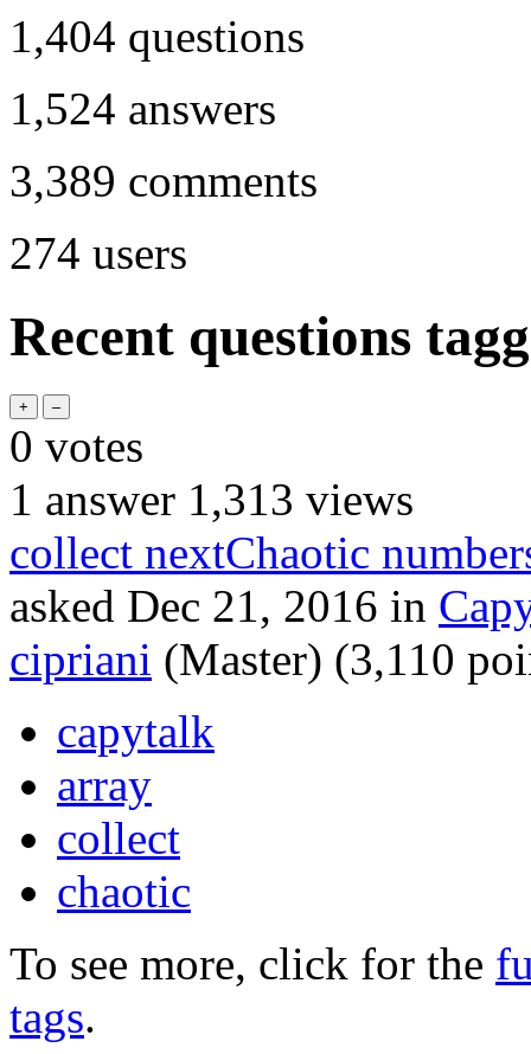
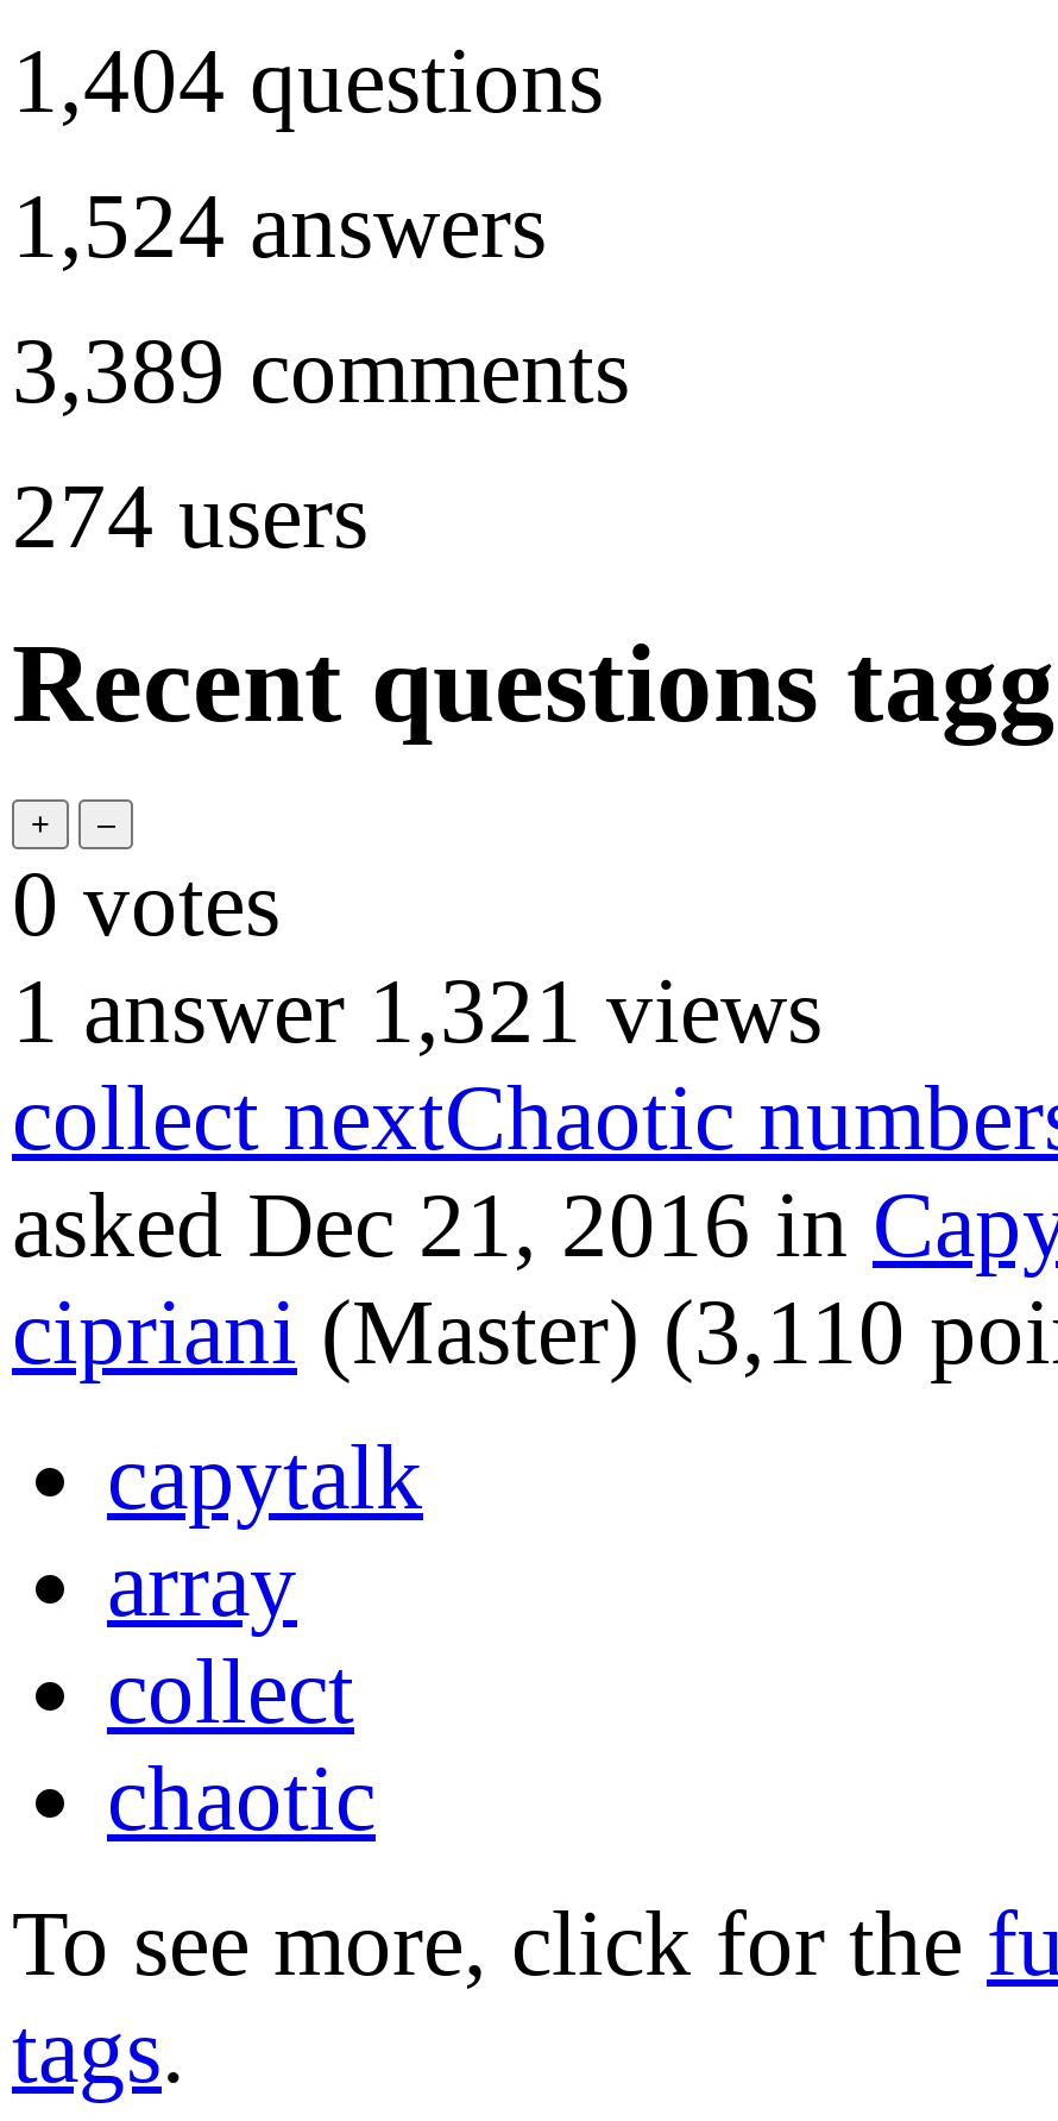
- 1 answer 1,313 views
+ 1 answer 1,321 views
